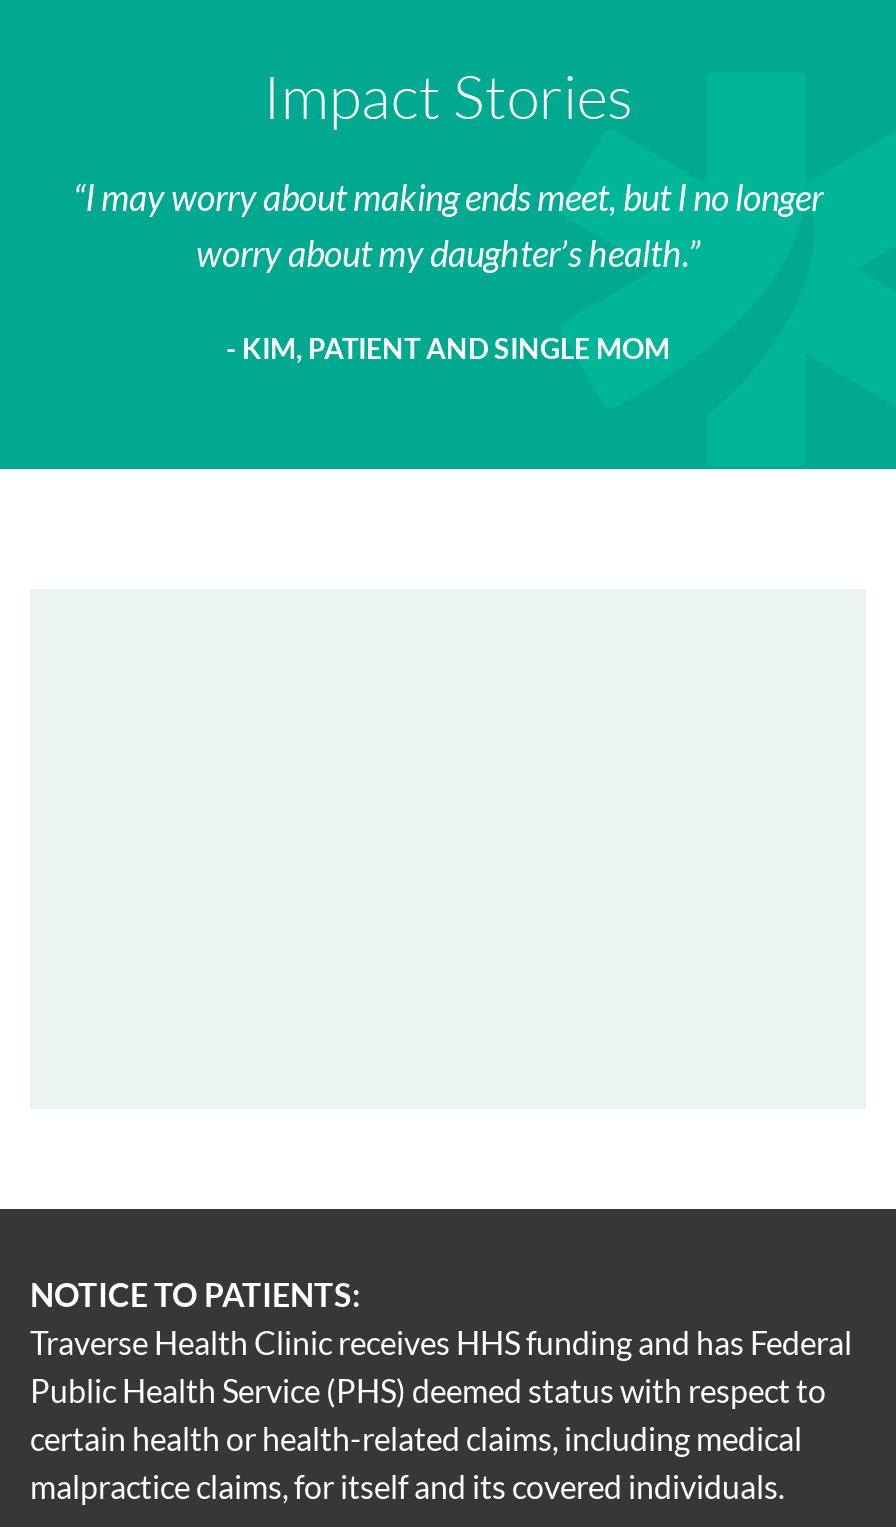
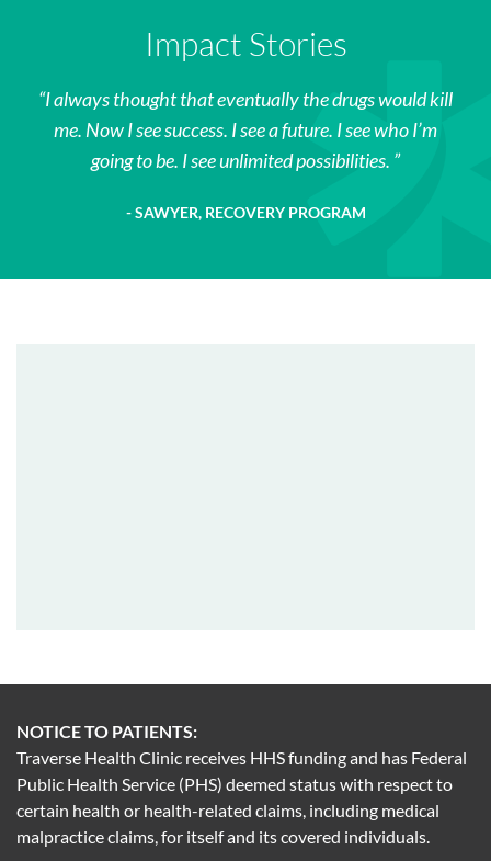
- I may worry about making ends meet, but I no longer
- worry about my daughter’s health.
+ I always thought that eventually the drugs would kill
+ me. Now I see success. I see a future. I see who I’m
+ going to be. I see unlimited possibilities.

- KIM, PATIENT AND SINGLE MOM
+ SAWYER, RECOVERY PROGRAM
